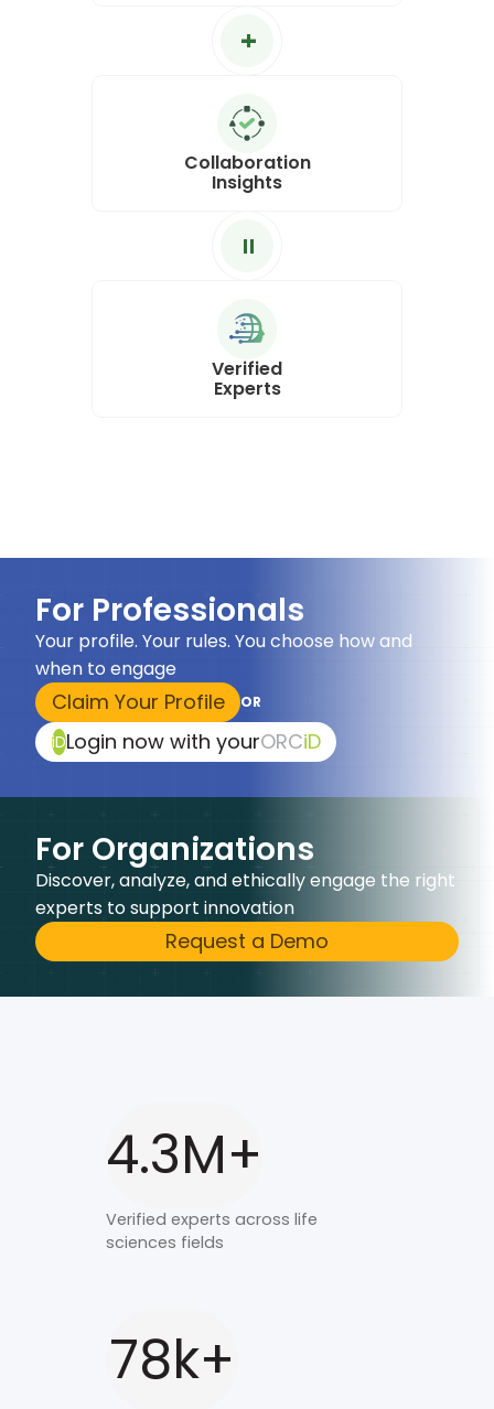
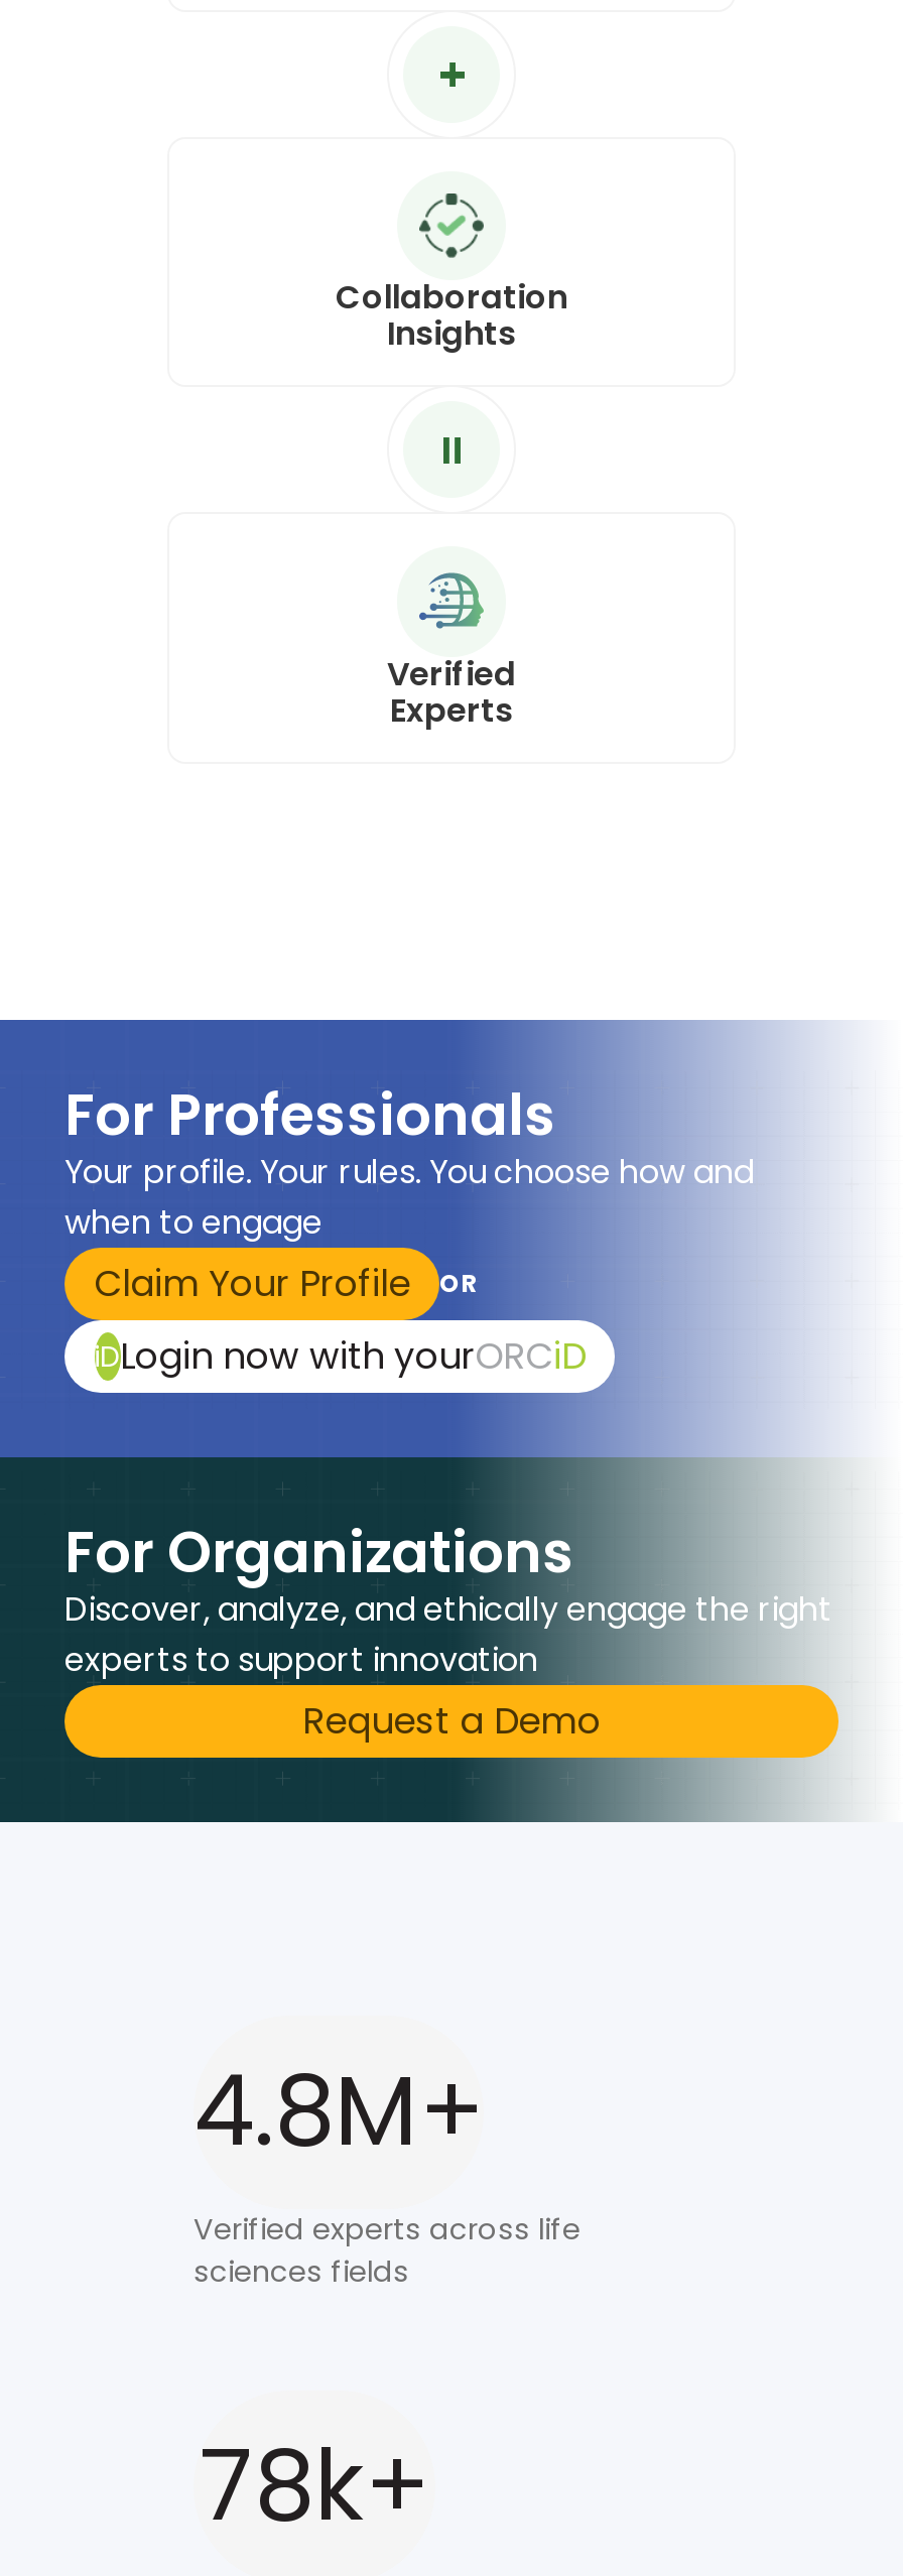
- 4.3M+
+ 4.8M+
